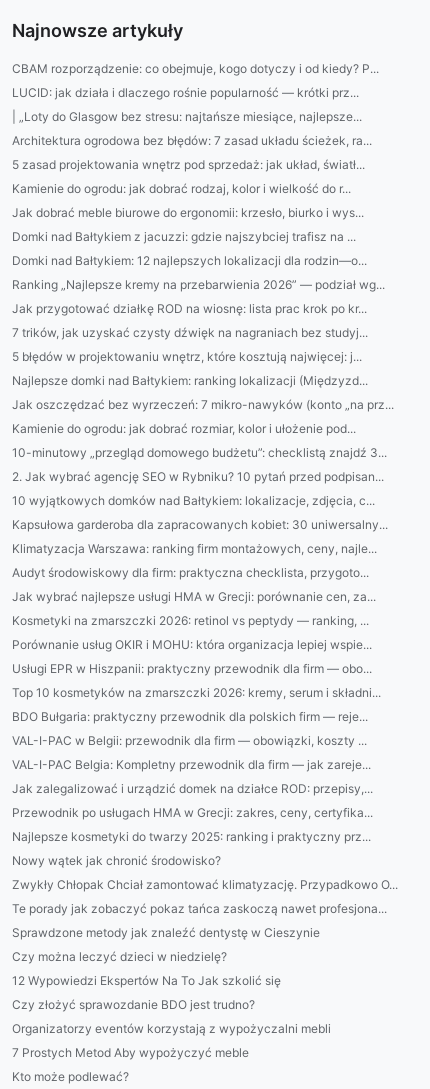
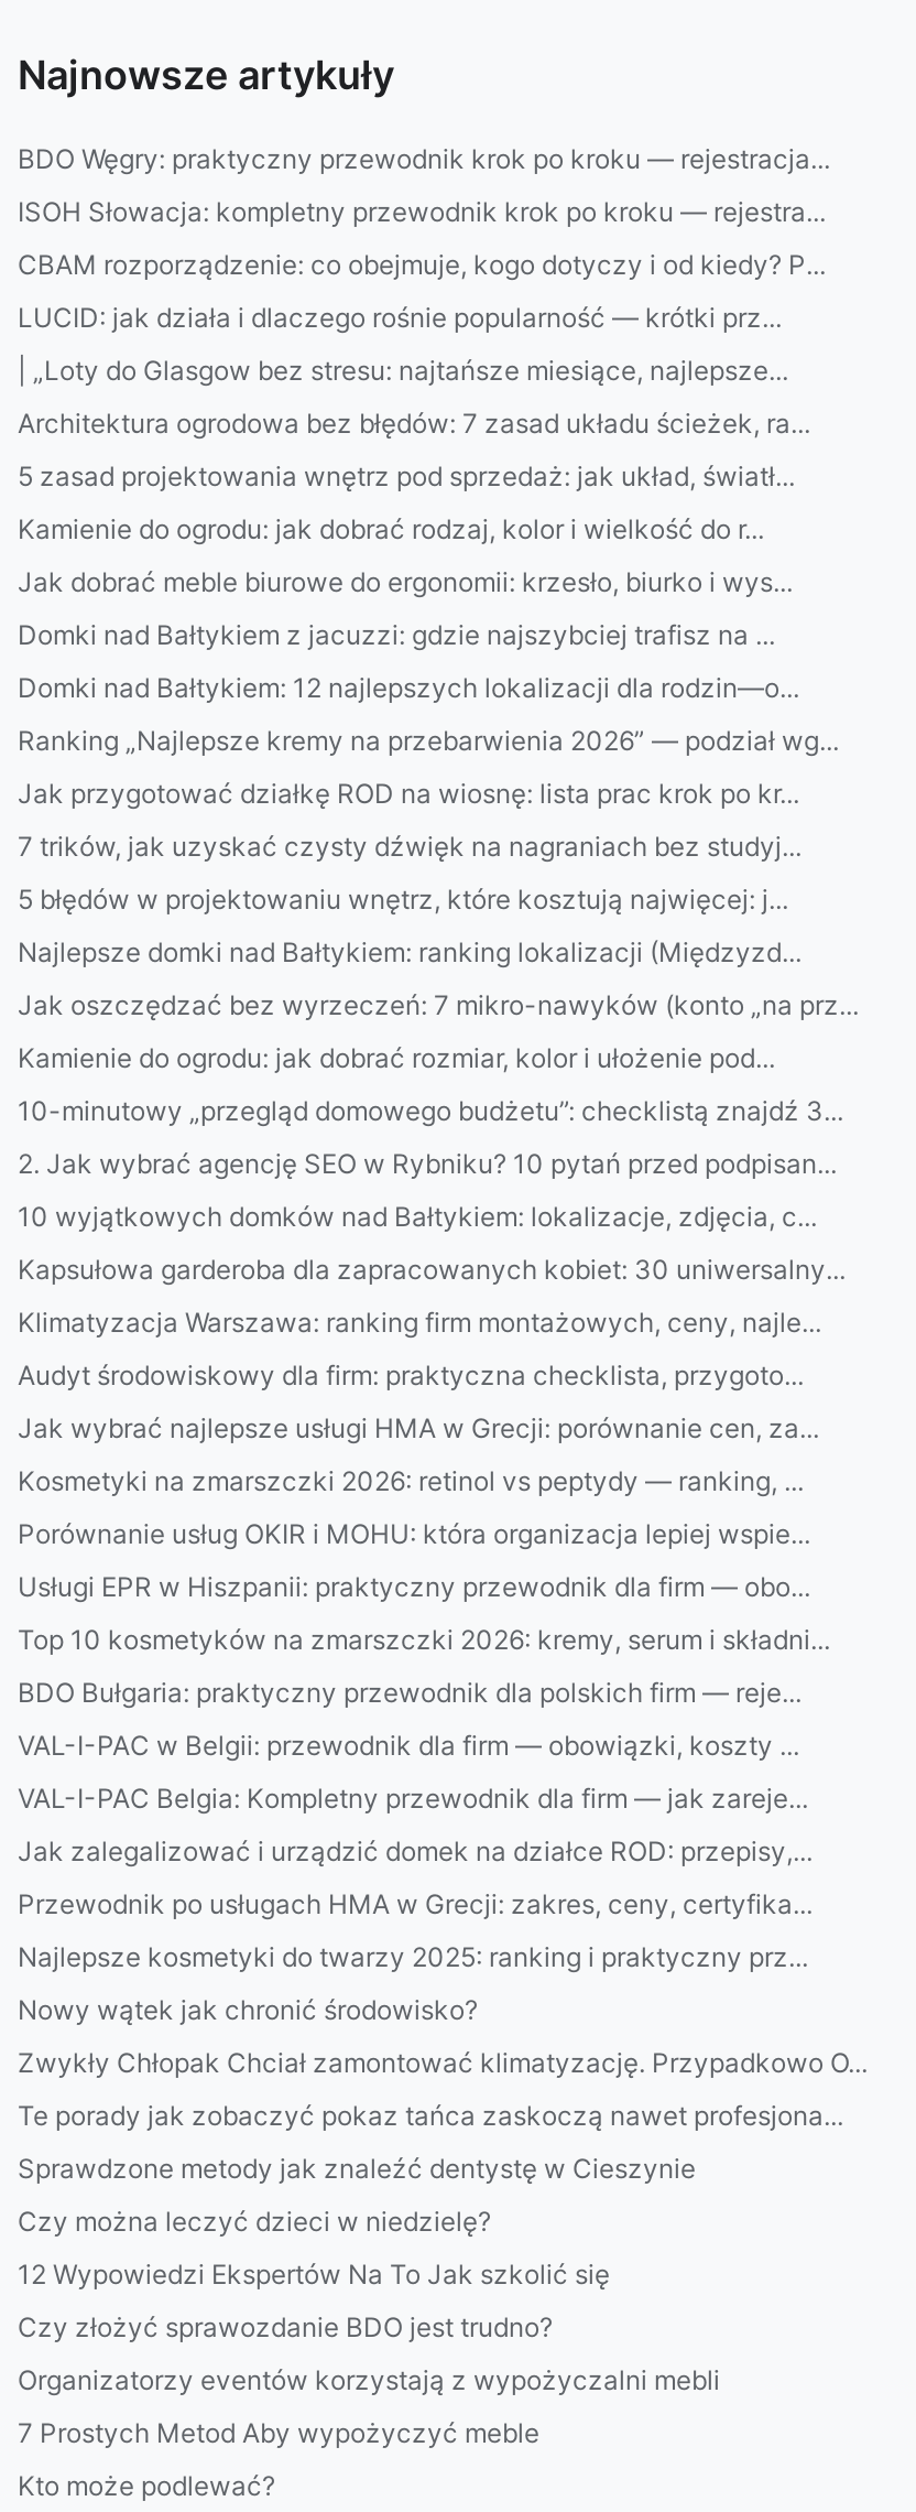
+ BDO Węgry: praktyczny przewodnik krok po kroku — rejestracja...
+ ISOH Słowacja: kompletny przewodnik krok po kroku — rejestra...
